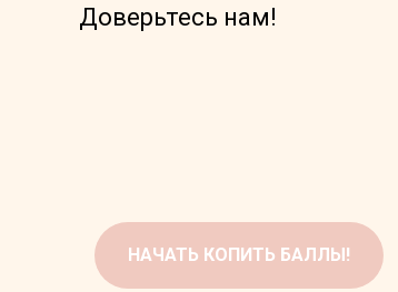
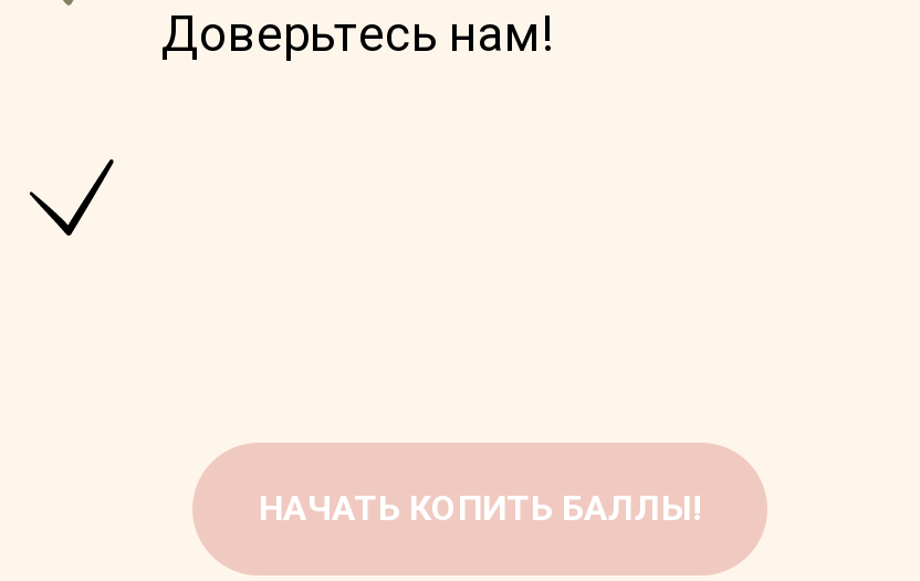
+ [image]
